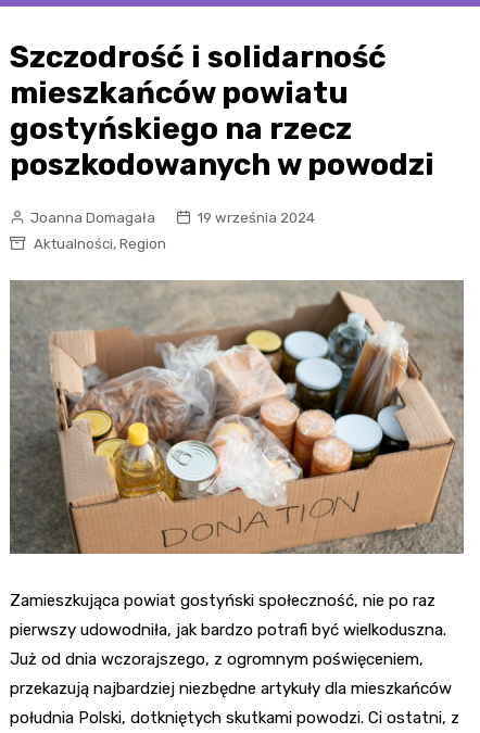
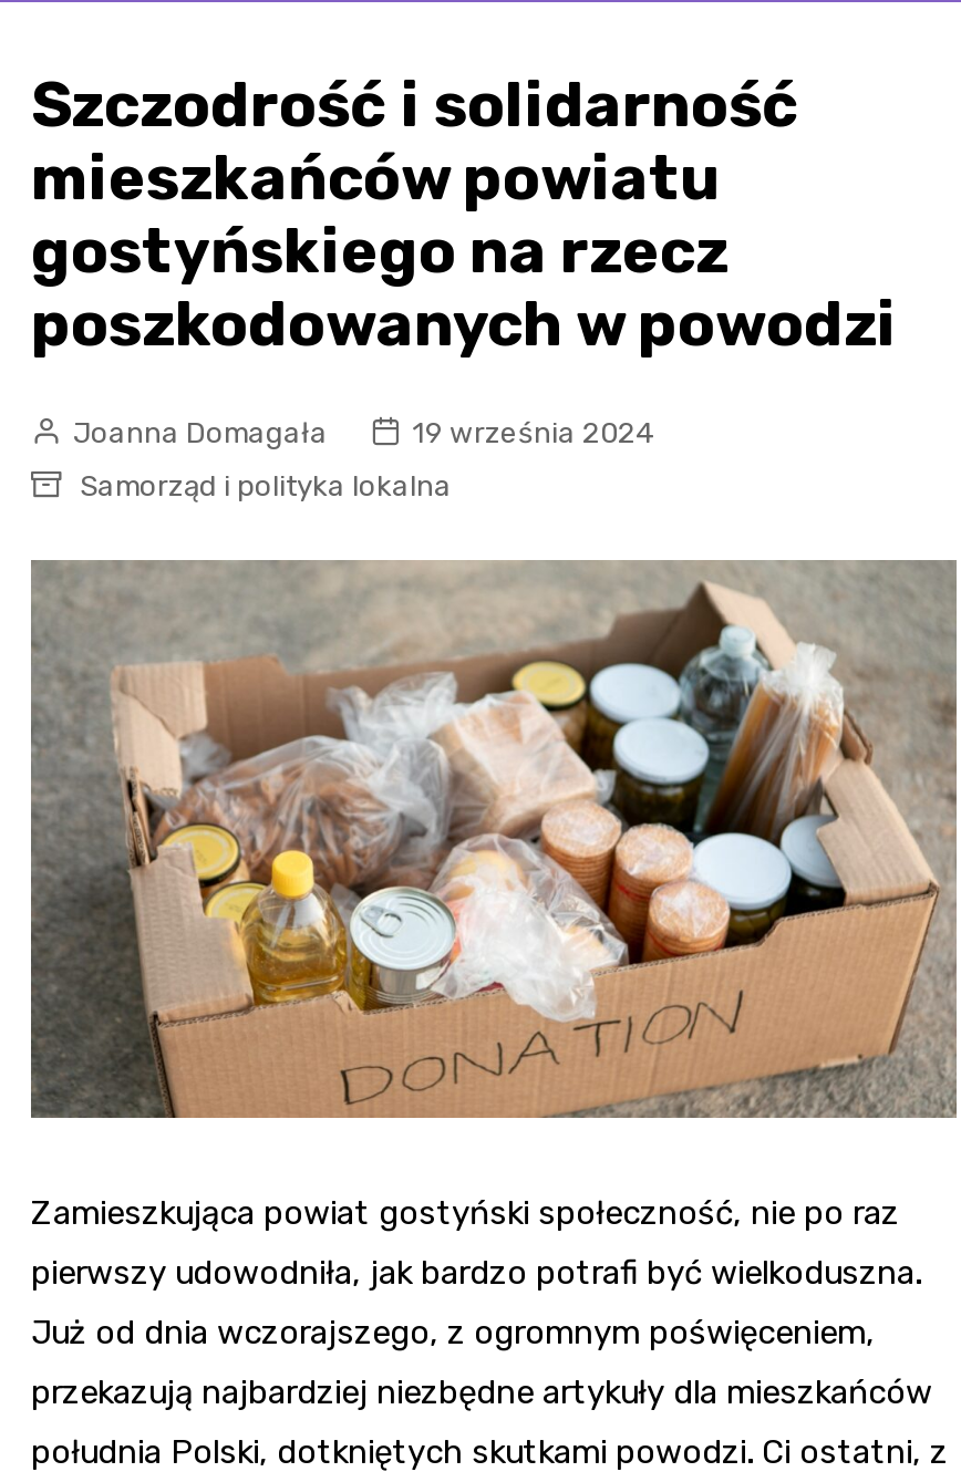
- Aktualności, Region
+ Samorząd i polityka lokalna
